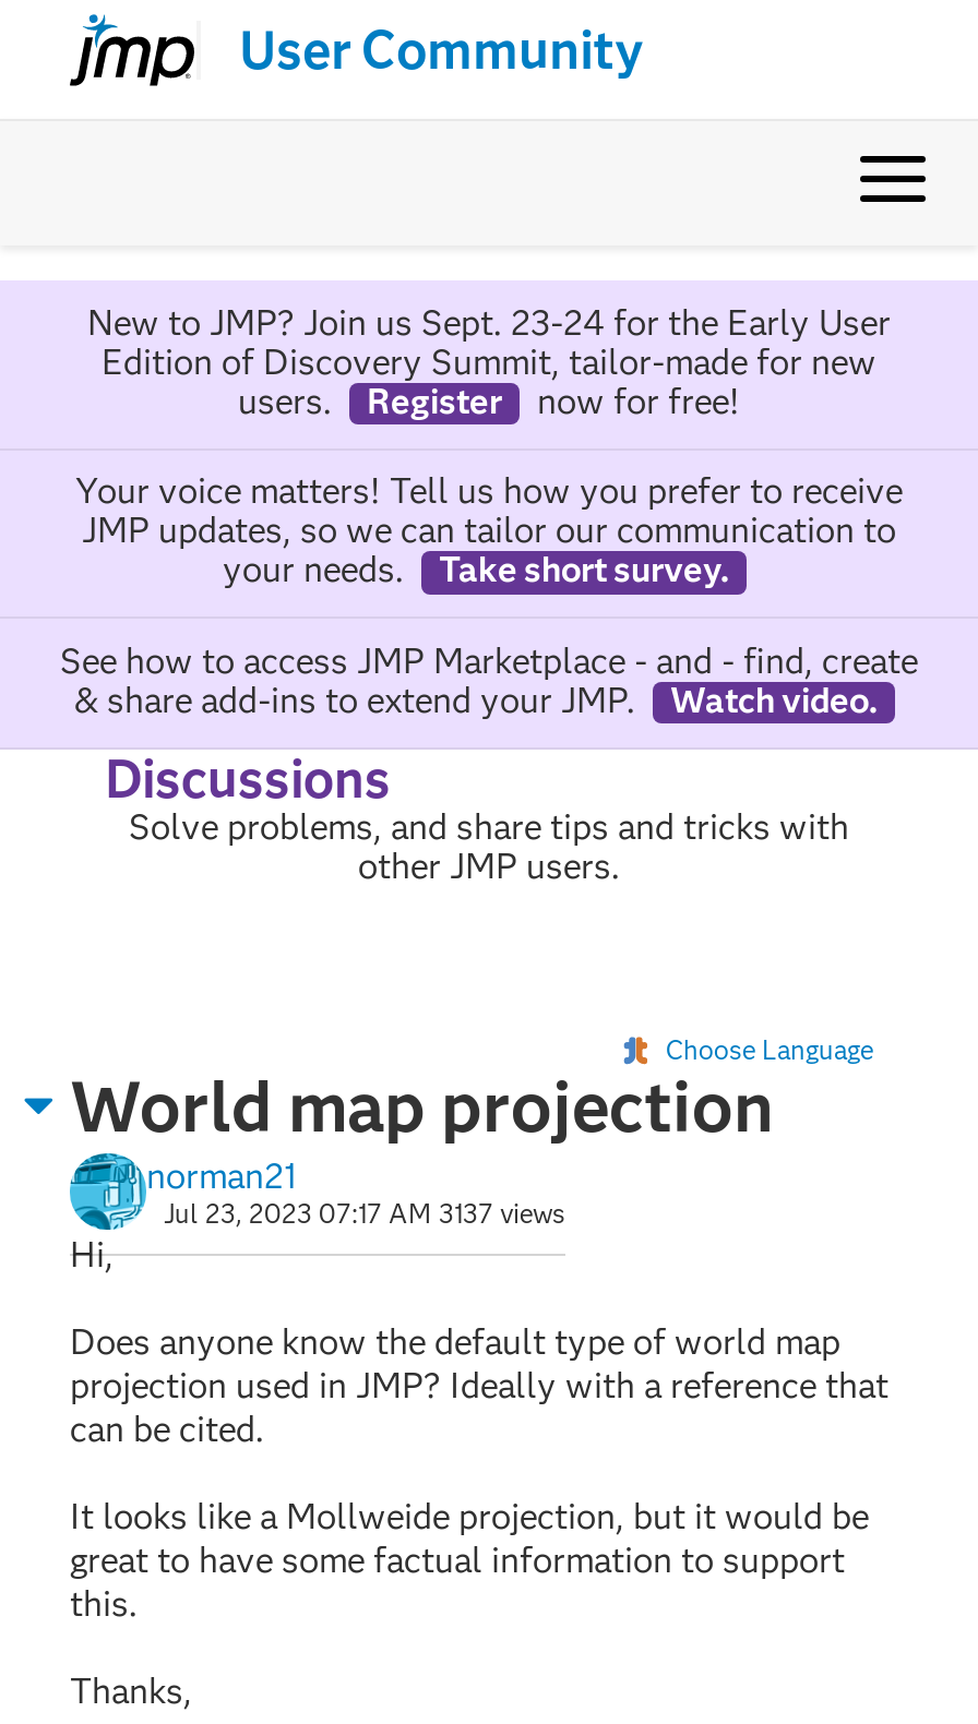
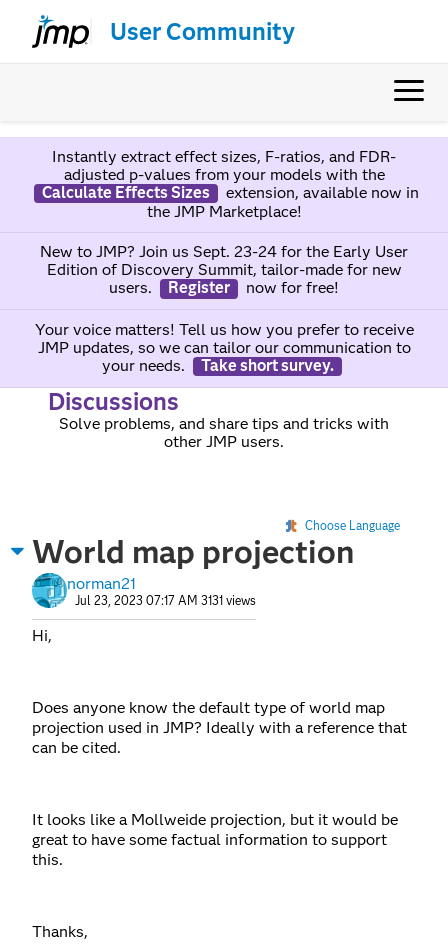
+ Instantly extract effect sizes, F-ratios, and FDR-
+ adjusted p-values from your models with the
+ Calculate Effects Sizes
+ extension, available now in
+ the JMP Marketplace!

- See how to access JMP Marketplace - and - find, create
- & share add-ins to extend your JMP.
- Watch video.

- Jul 23, 2023 07:17 AM 3137 views
+ Jul 23, 2023 07:17 AM 3131 views
